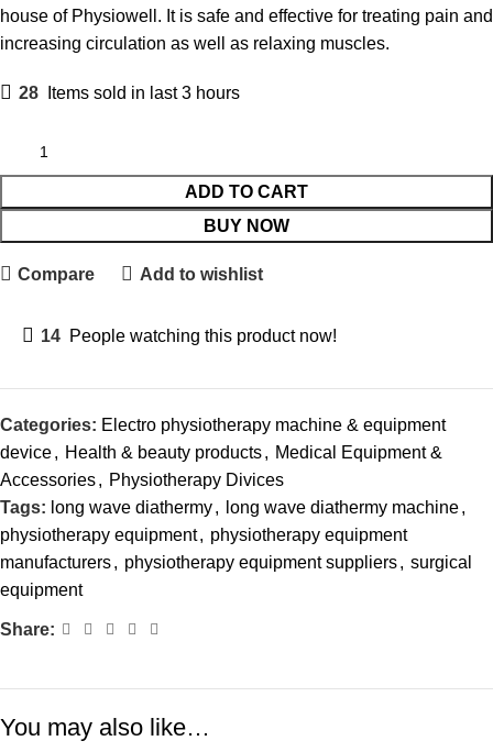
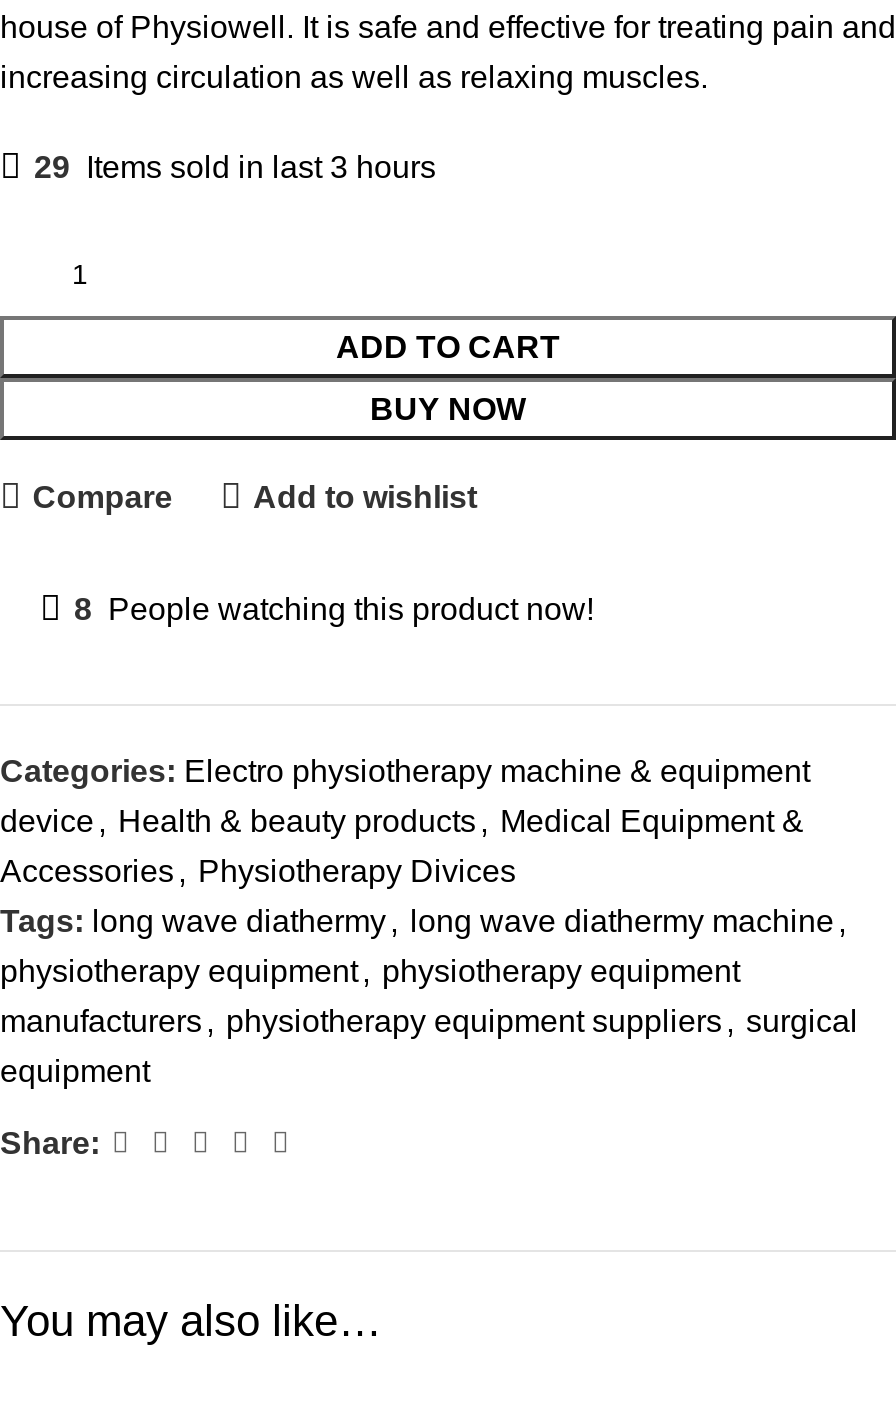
- 28 Items sold in last 3 hours
+ 29 Items sold in last 3 hours

- 14 People watching this product now!
+ 8 People watching this product now!
